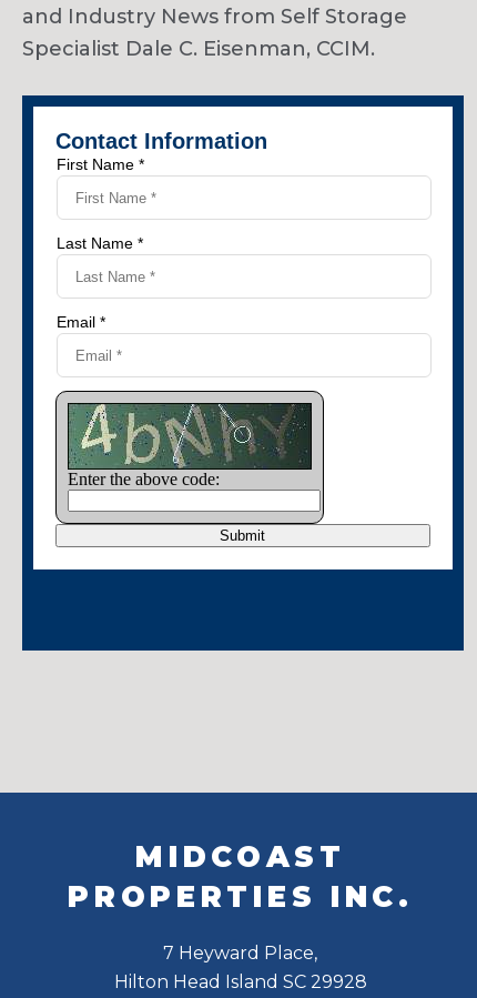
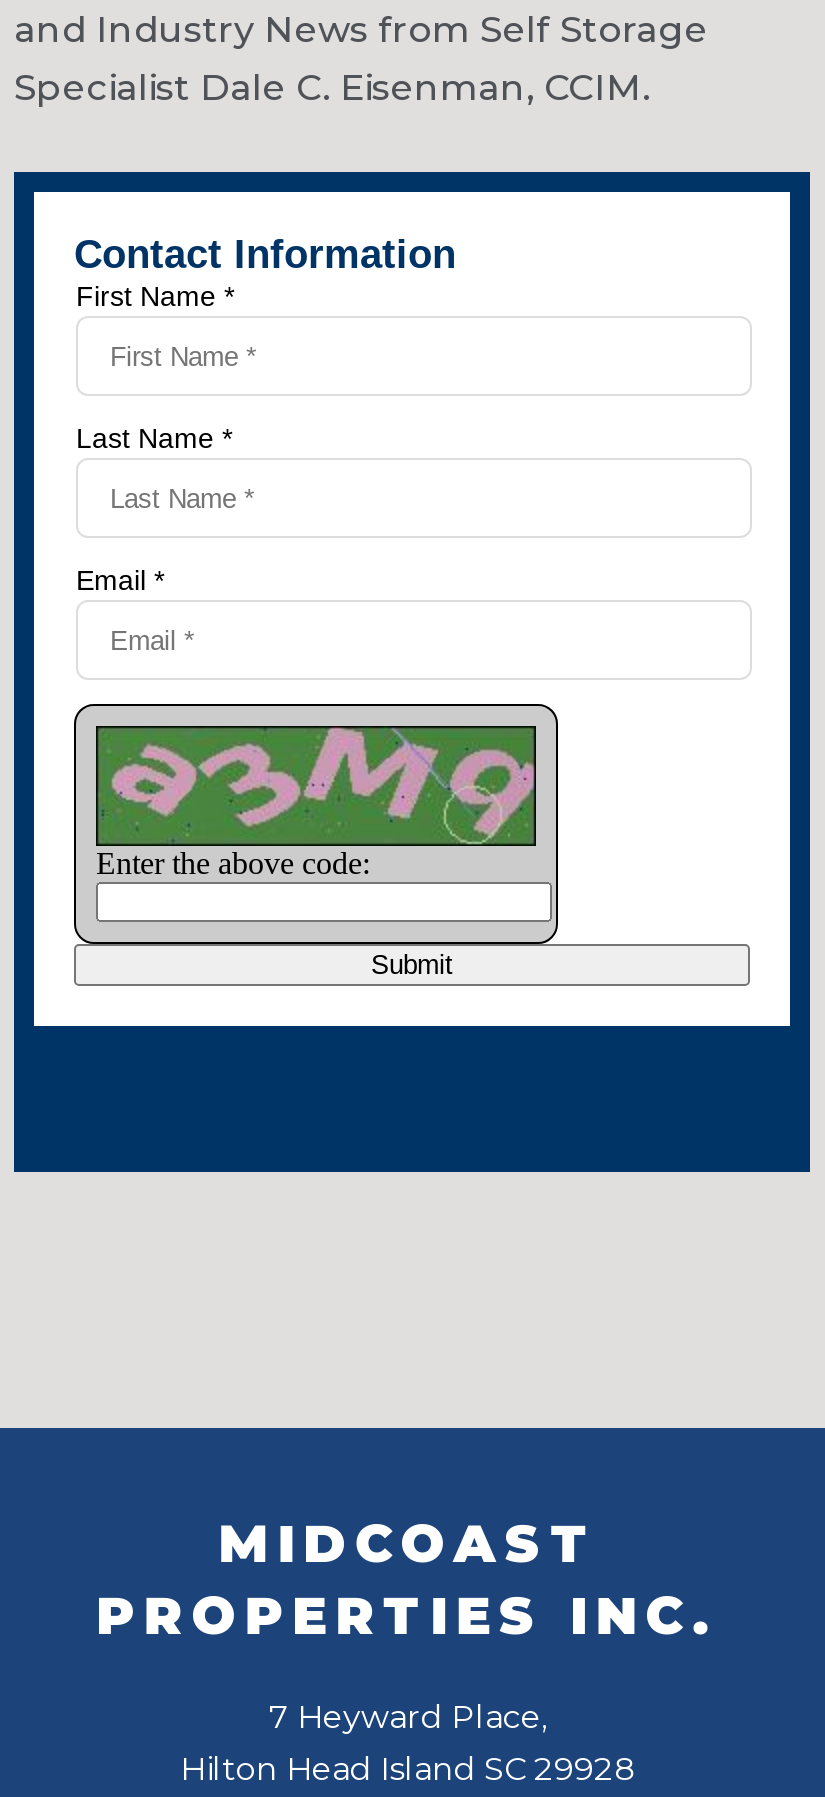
- [image]
+ [image]
